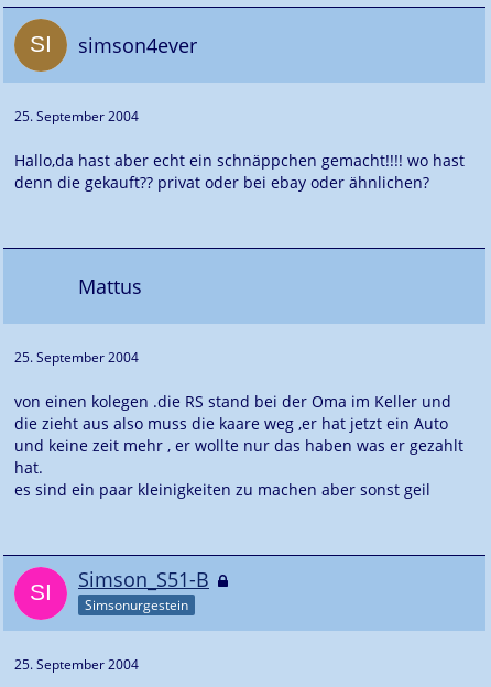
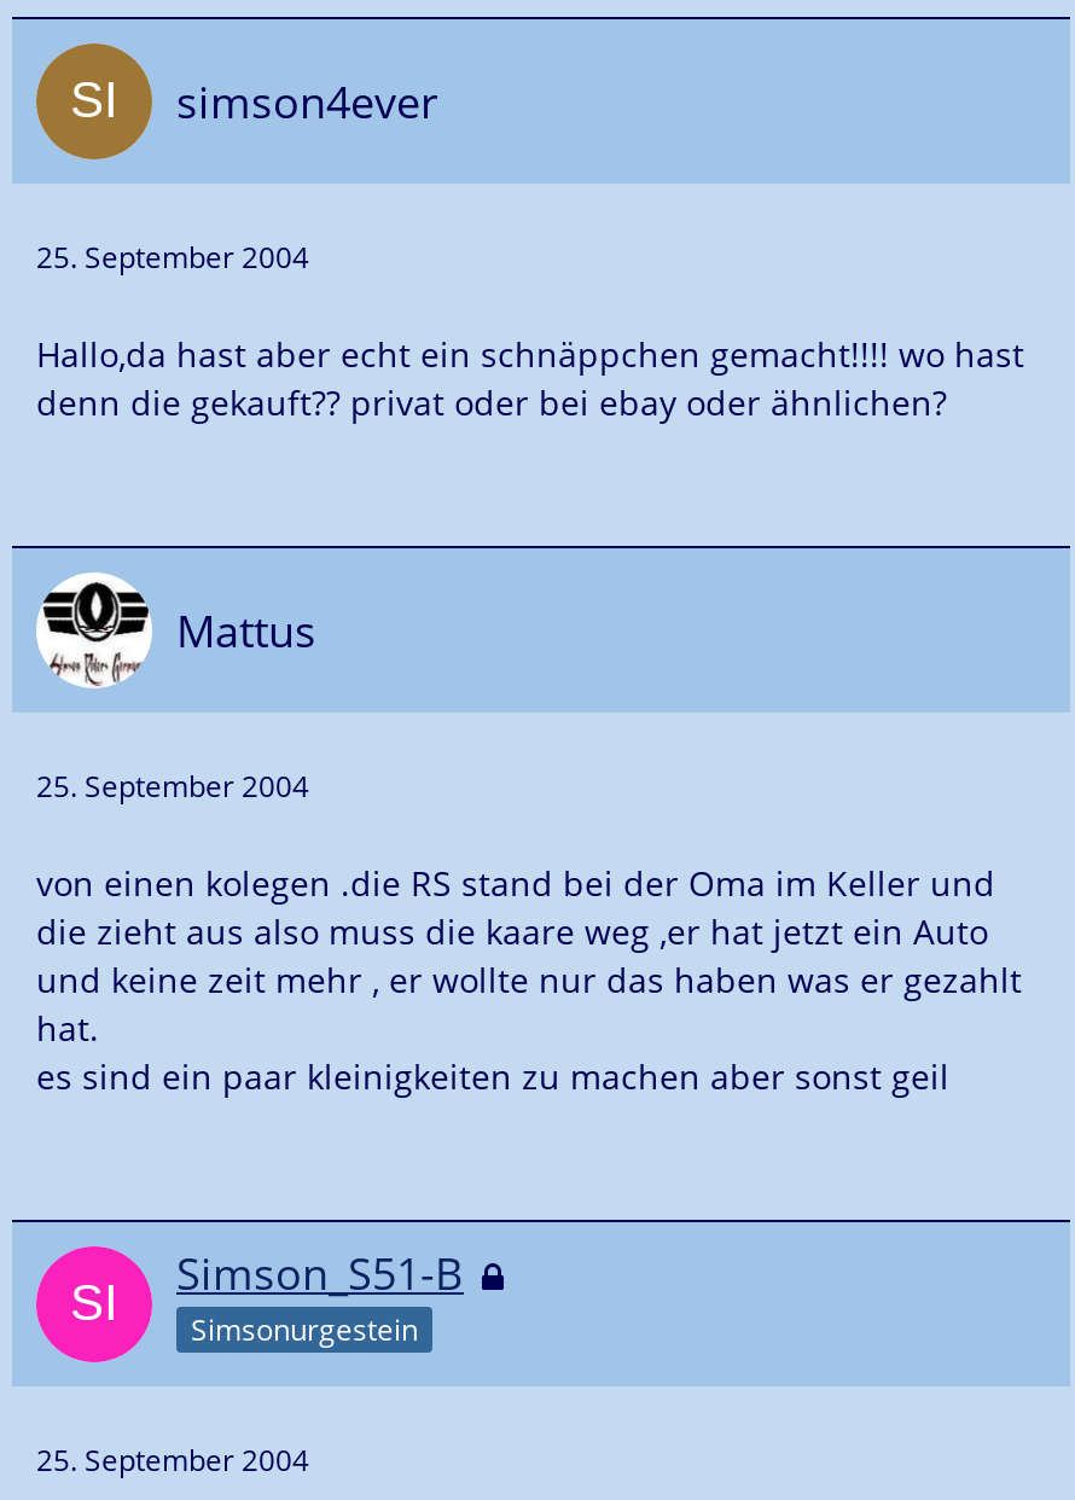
+ [image]
